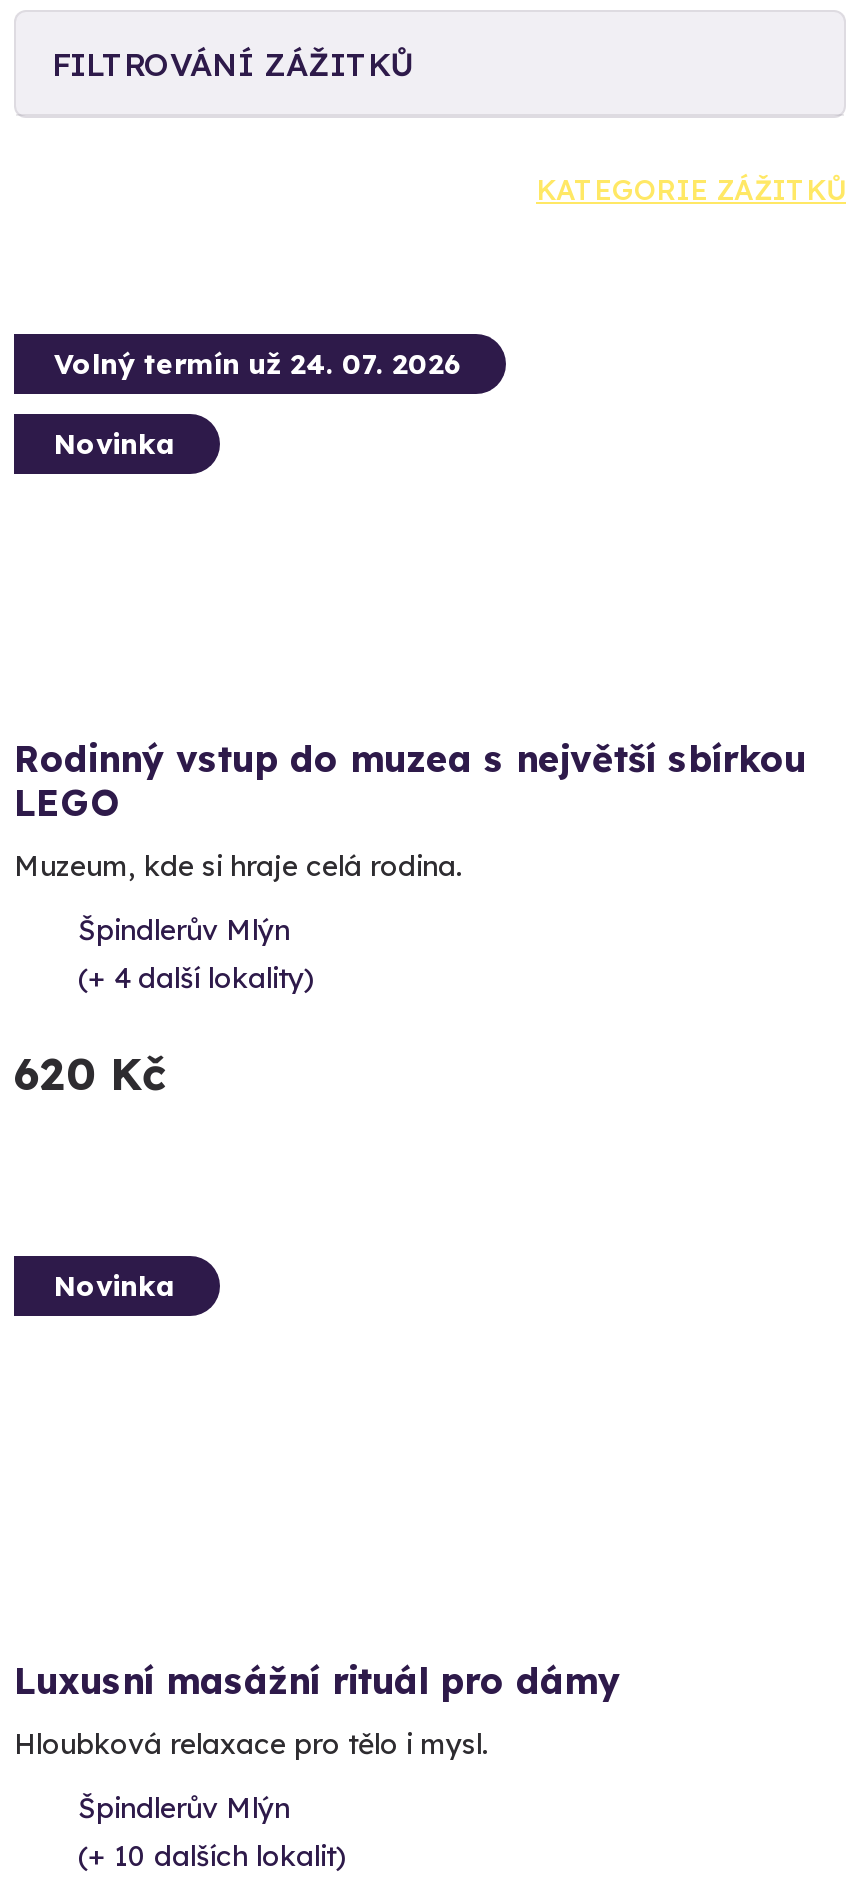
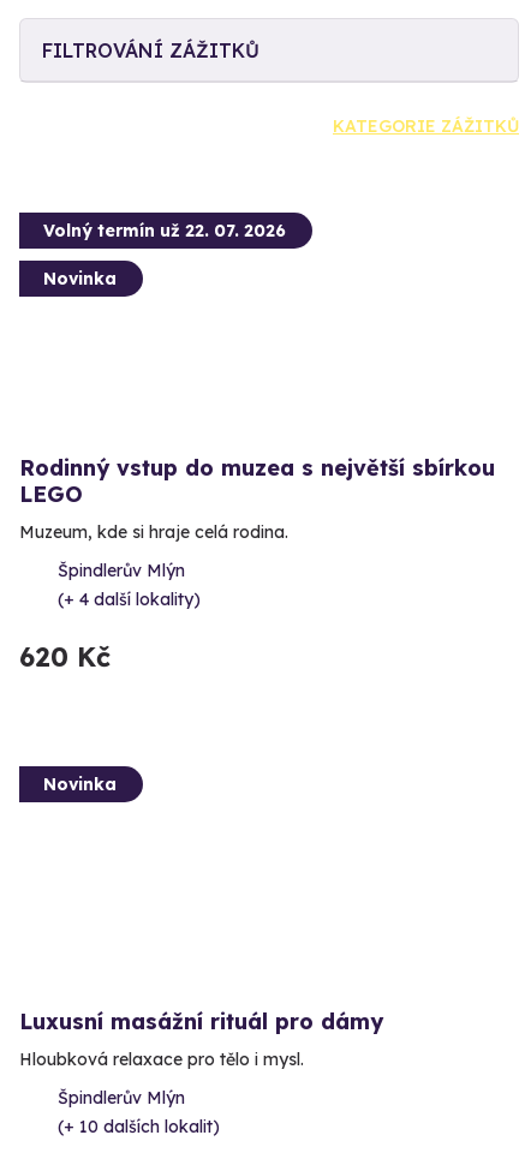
- Volný termín už 24. 07. 2026
+ Volný termín už 22. 07. 2026
